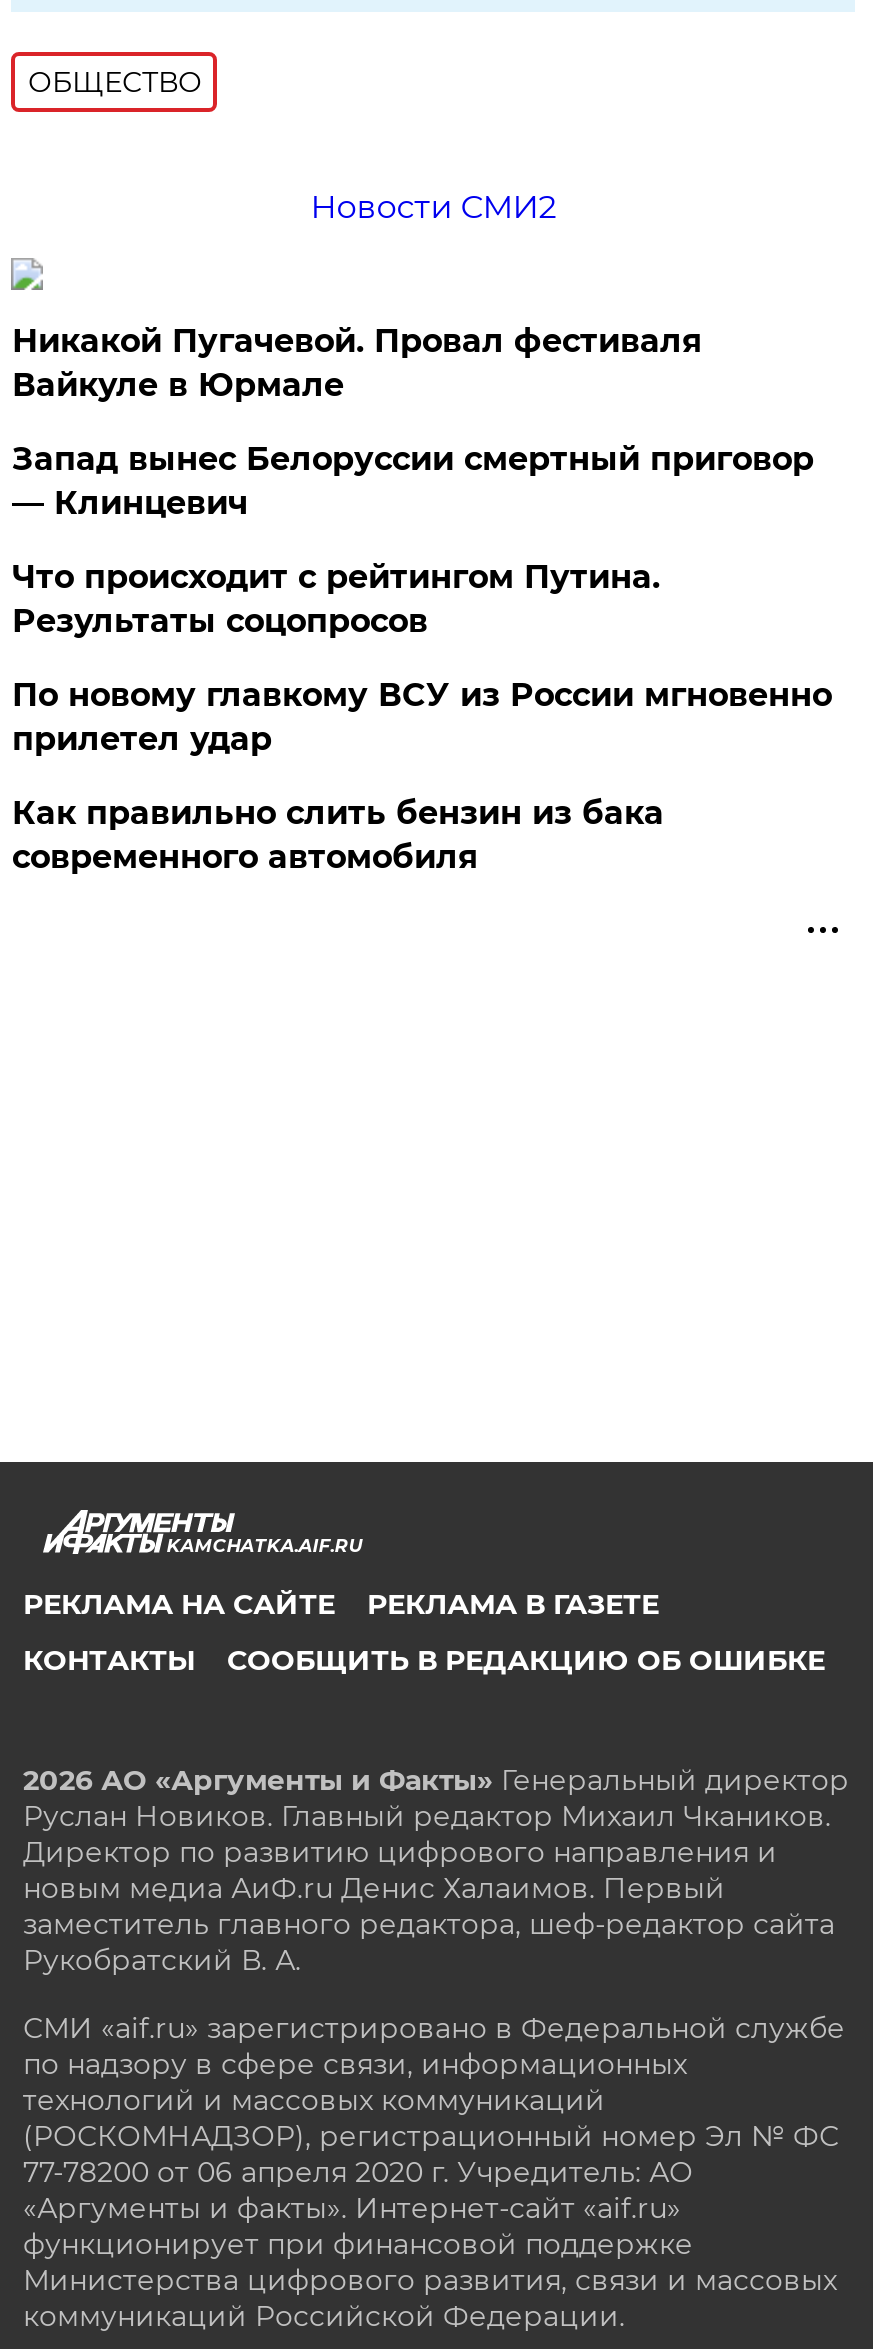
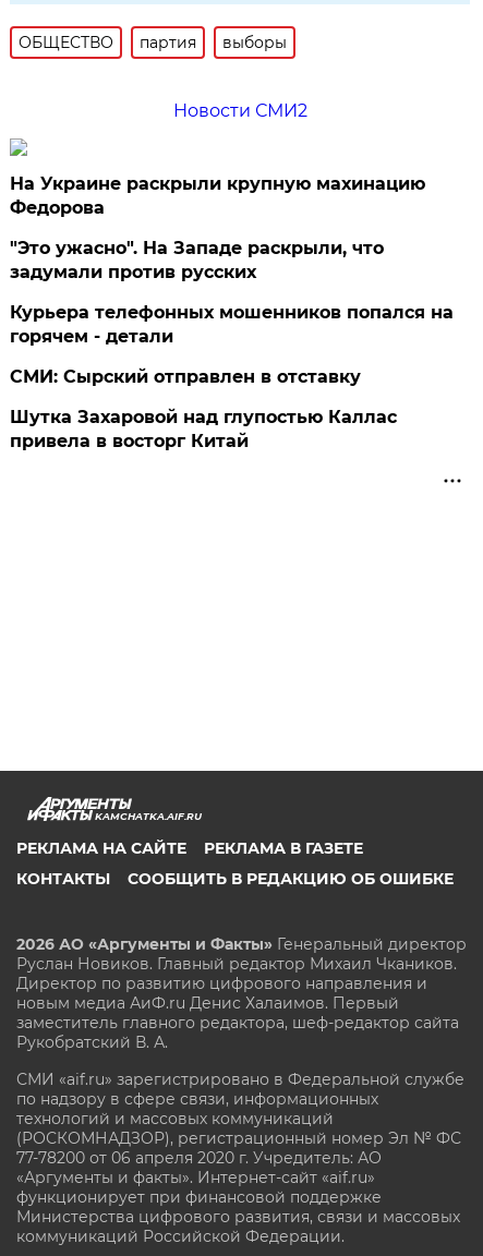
+ партия
+ выборы

- Никакой Пугачевой. Провал фестиваля
- Вайкуле в Юрмале
+ На Украине раскрыли крупную махинацию
+ Федорова

- Запад вынес Белоруссии смертный приговор
- — Клинцевич
+ "Это ужасно". На Западе раскрыли, что
+ задумали против русских

- Что происходит с рейтингом Путина.
- Результаты соцопросов
+ Курьера телефонных мошенников попался на
+ горячем - детали

- По новому главкому ВСУ из России мгновенно
- прилетел удар
+ СМИ: Сырский отправлен в отставку

- Как правильно слить бензин из бака
- современного автомобиля
+ Шутка Захаровой над глупостью Каллас
+ привела в восторг Китай
